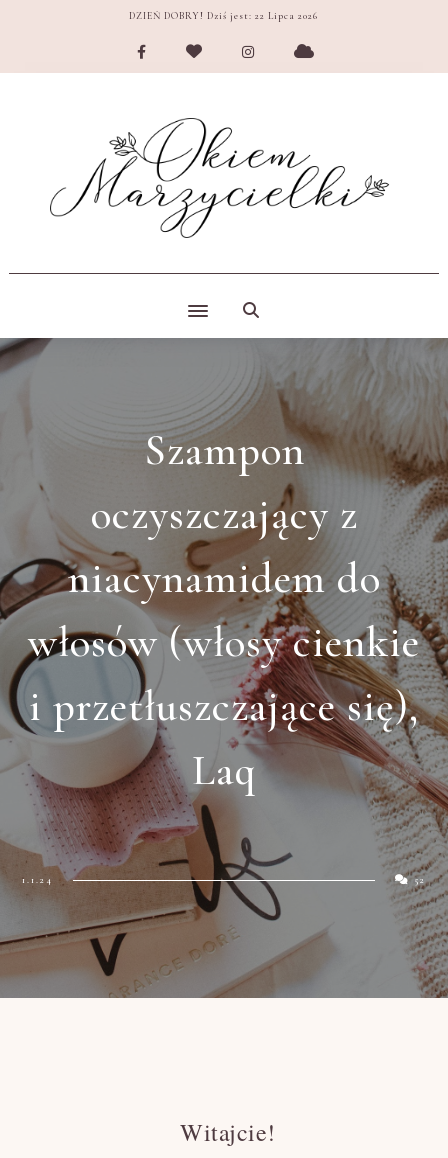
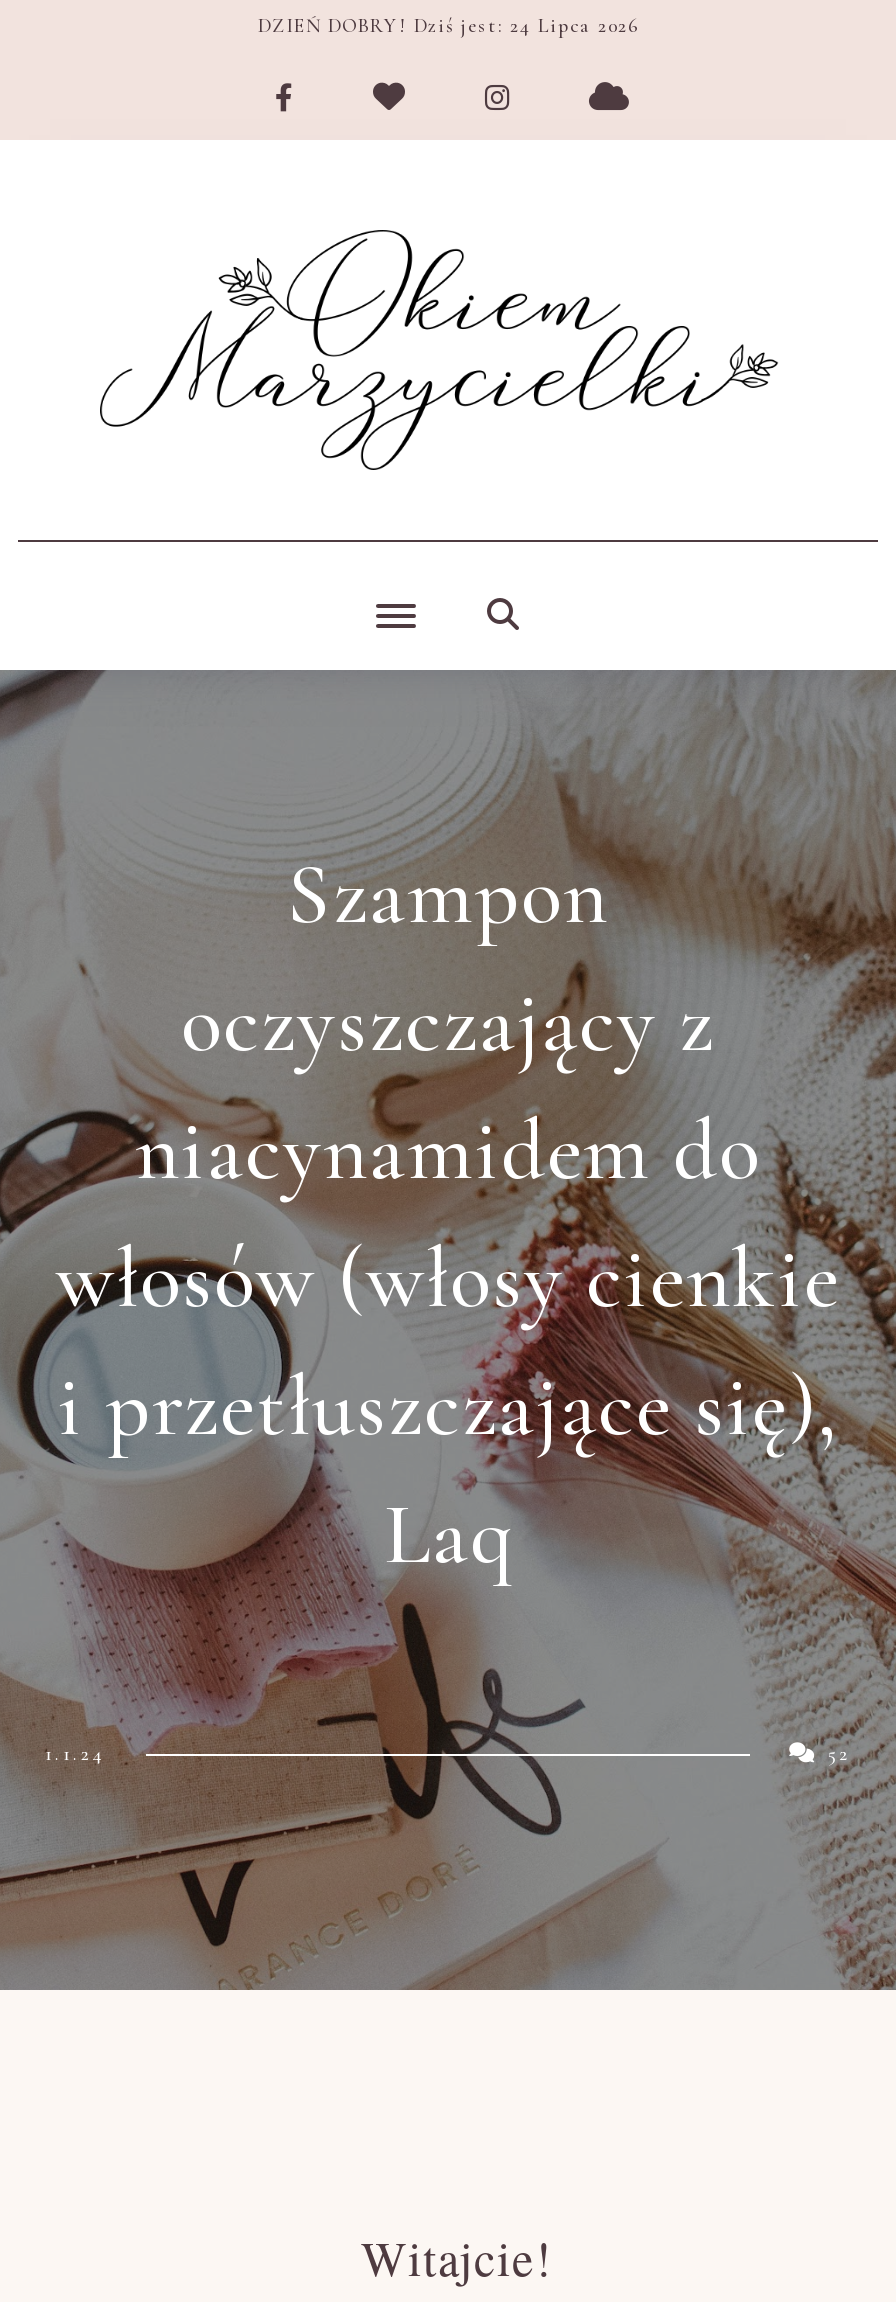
- DZIEŃ DOBRY! Dziś jest: 22 Lipca 2026
+ DZIEŃ DOBRY! Dziś jest: 24 Lipca 2026
